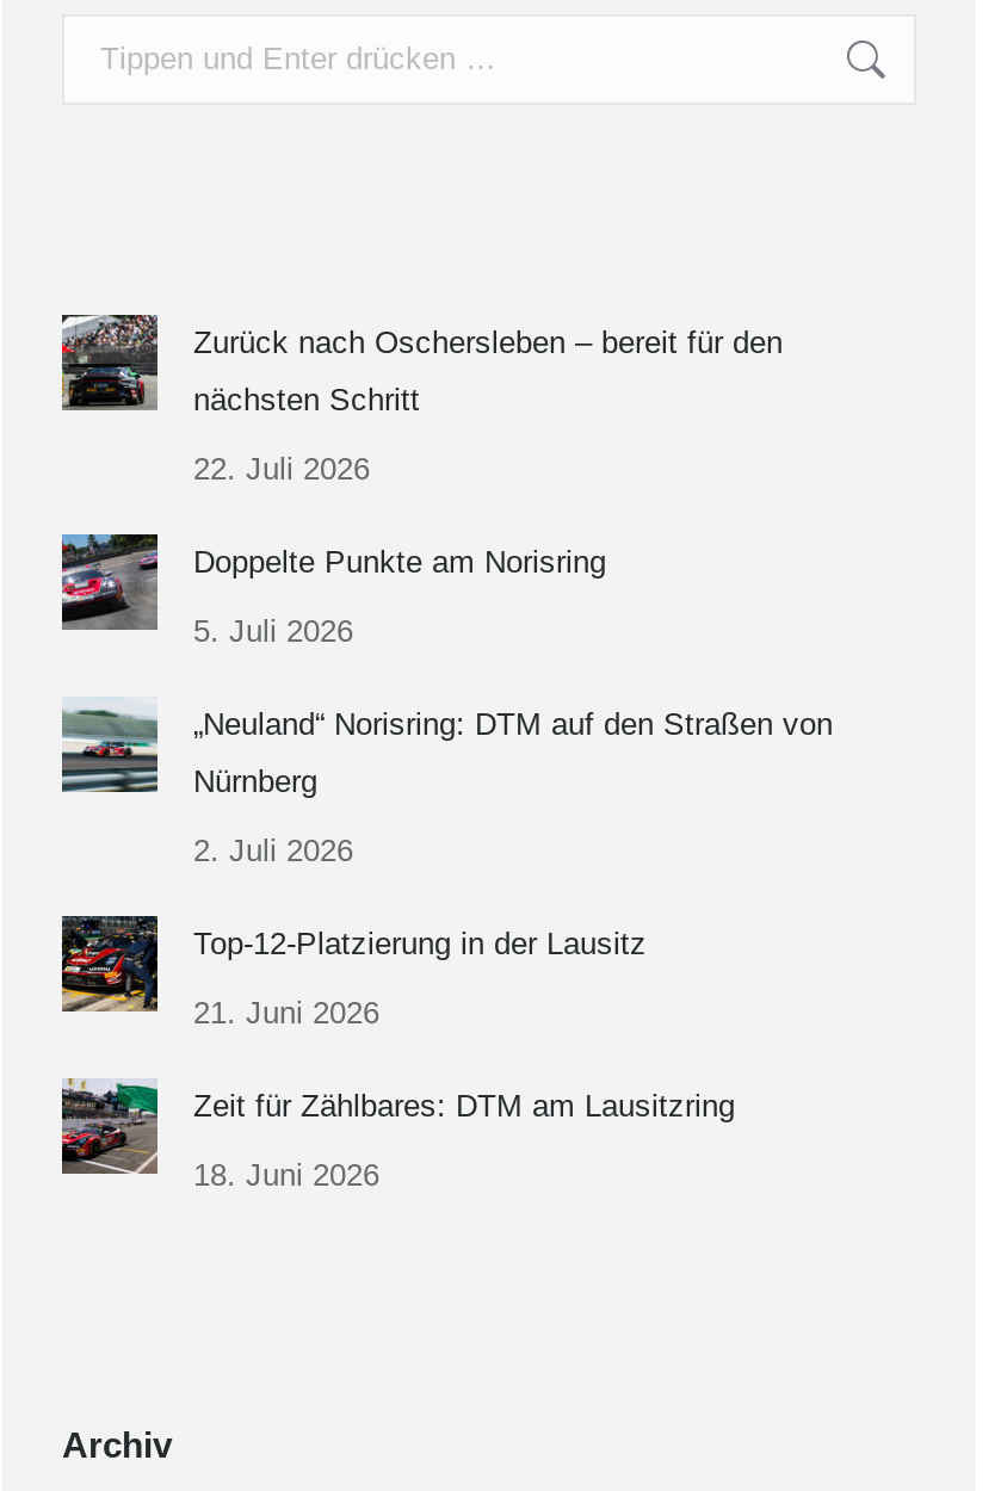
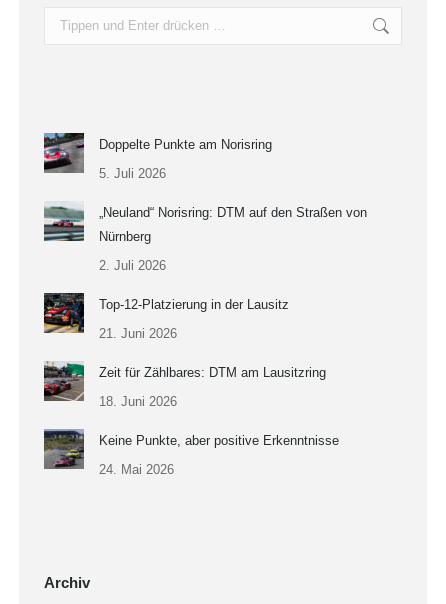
- [image]
- Zurück nach Oschersleben – bereit für den
- nächsten Schritt
- 22. Juli 2026

moved up: [image] | Doppelte Punkte am Norisring | 5. Juli 2026 | ... | Zeit für Zählbares: DTM am Lausitzring | 18. Juni 2026

+ [image]
+ Keine Punkte, aber positive Erkenntnisse
+ 24. Mai 2026
